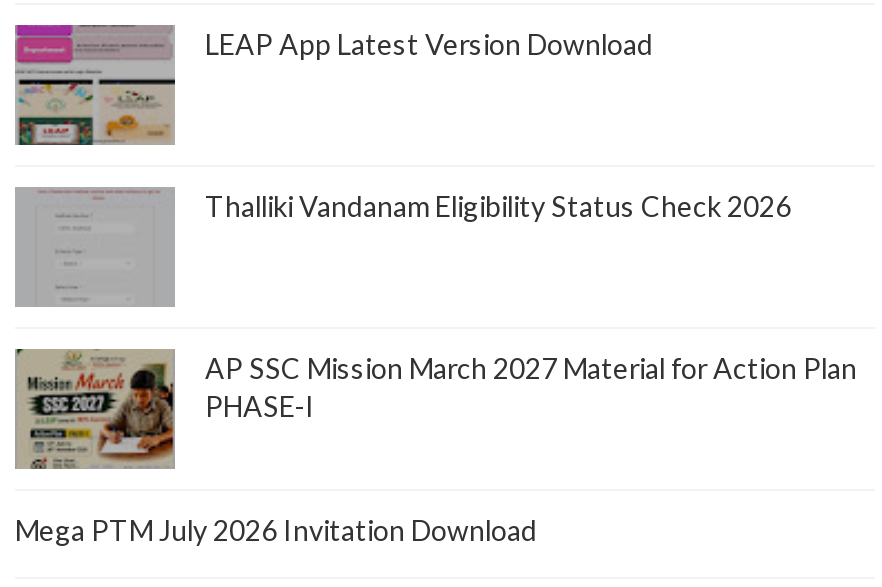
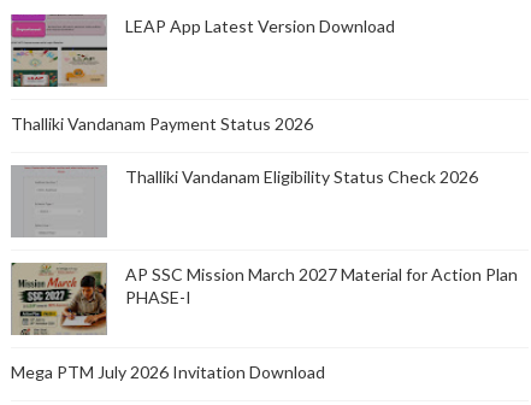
+ Thalliki Vandanam Payment Status 2026
